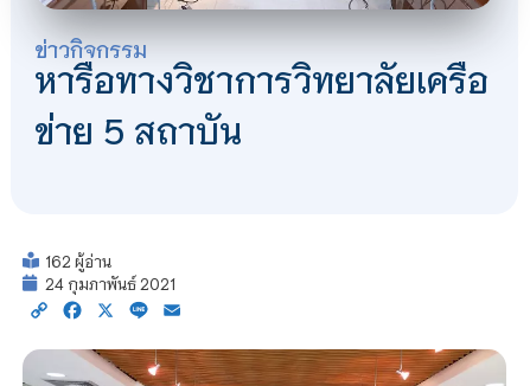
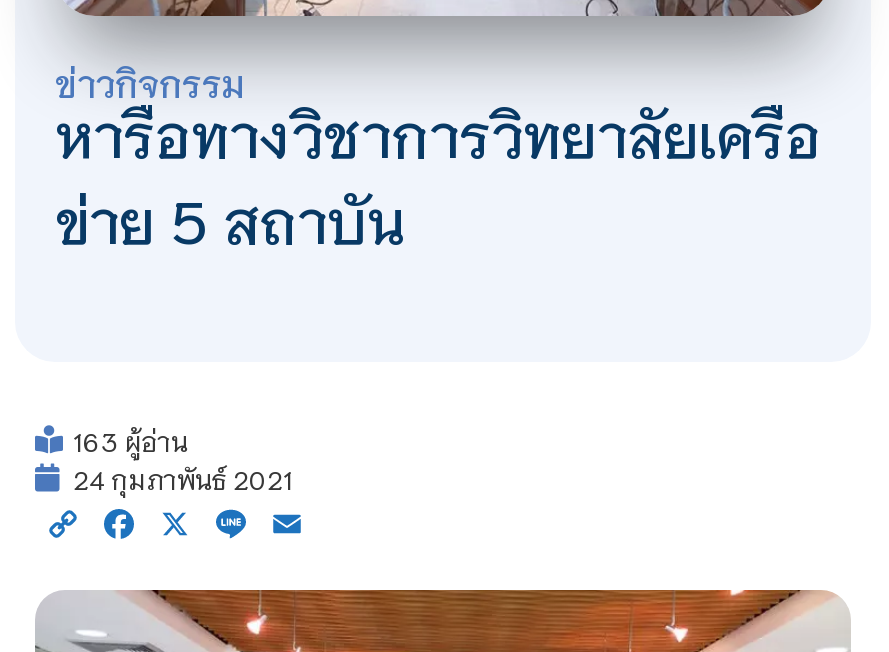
- 162 ผู้อ่าน
+ 163 ผู้อ่าน
